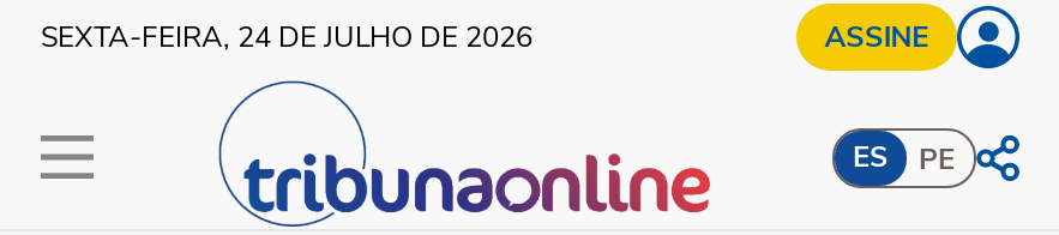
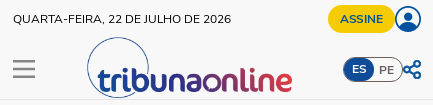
- SEXTA-FEIRA, 24 DE JULHO DE 2026
+ QUARTA-FEIRA, 22 DE JULHO DE 2026
